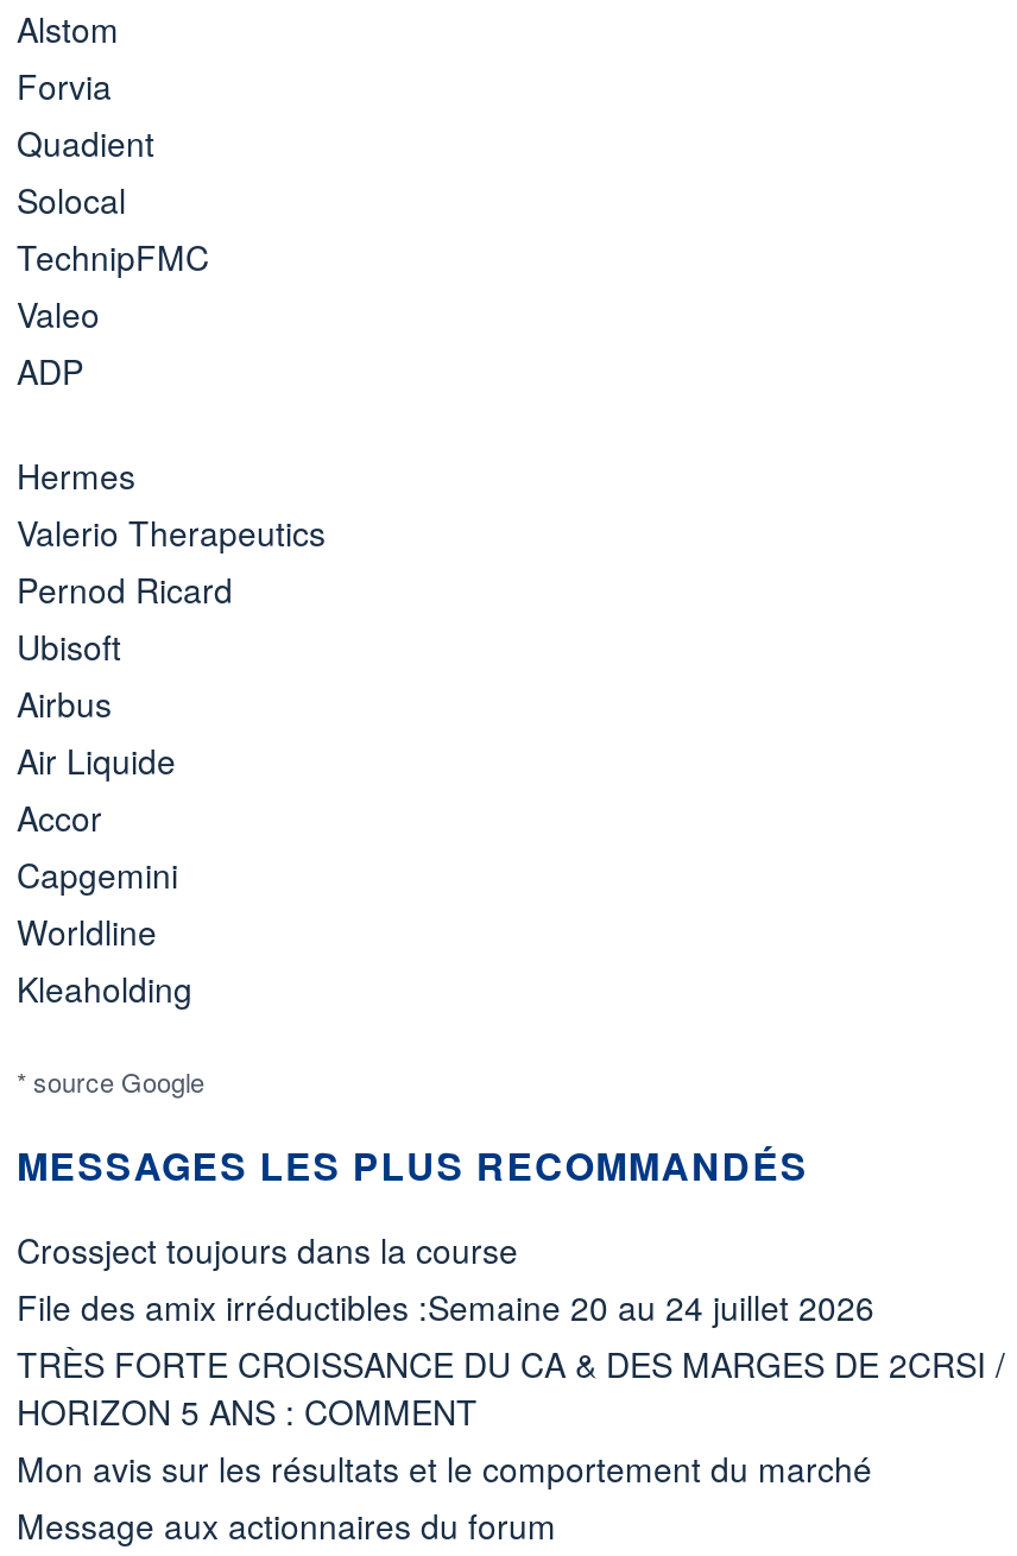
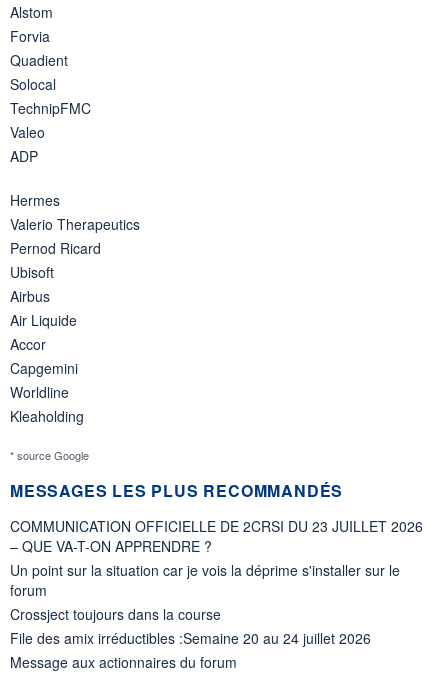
+ COMMUNICATION OFFICIELLE DE 2CRSI DU 23 JUILLET 2026
+ – QUE VA-T-ON APPRENDRE ?
+ Un point sur la situation car je vois la déprime s'installer sur le
+ forum

moved down: Crossject toujours dans la course | File des amix irréductibles :Semaine 20 au 24 juillet 2026

- TRÈS FORTE CROISSANCE DU CA & DES MARGES DE 2CRSI /
- HORIZON 5 ANS : COMMENT
- Mon avis sur les résultats et le comportement du marché
